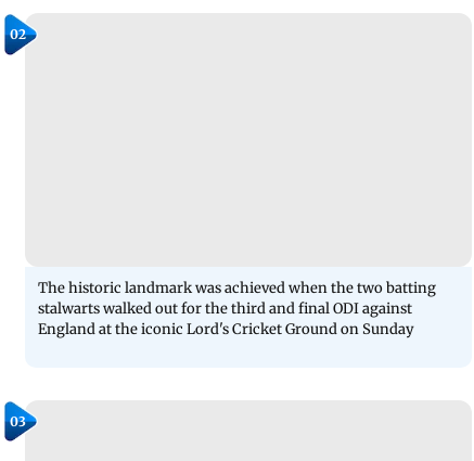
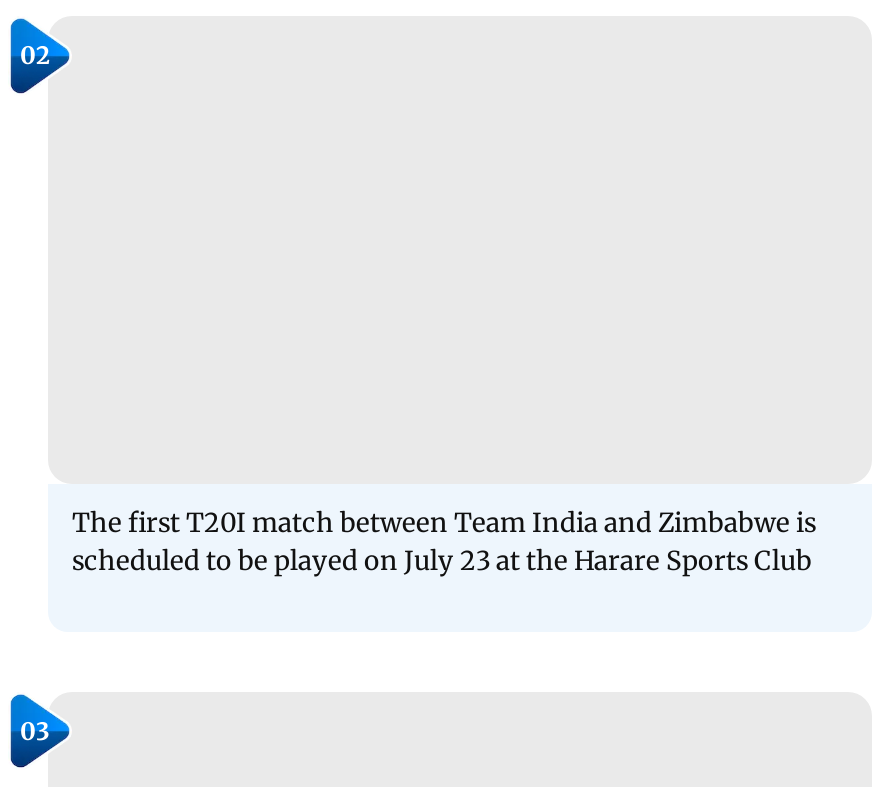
- The historic landmark was achieved when the two batting
- stalwarts walked out for the third and final ODI against
- England at the iconic Lord's Cricket Ground on Sunday
+ The first T20I match between Team India and Zimbabwe is
+ scheduled to be played on July 23 at the Harare Sports Club
